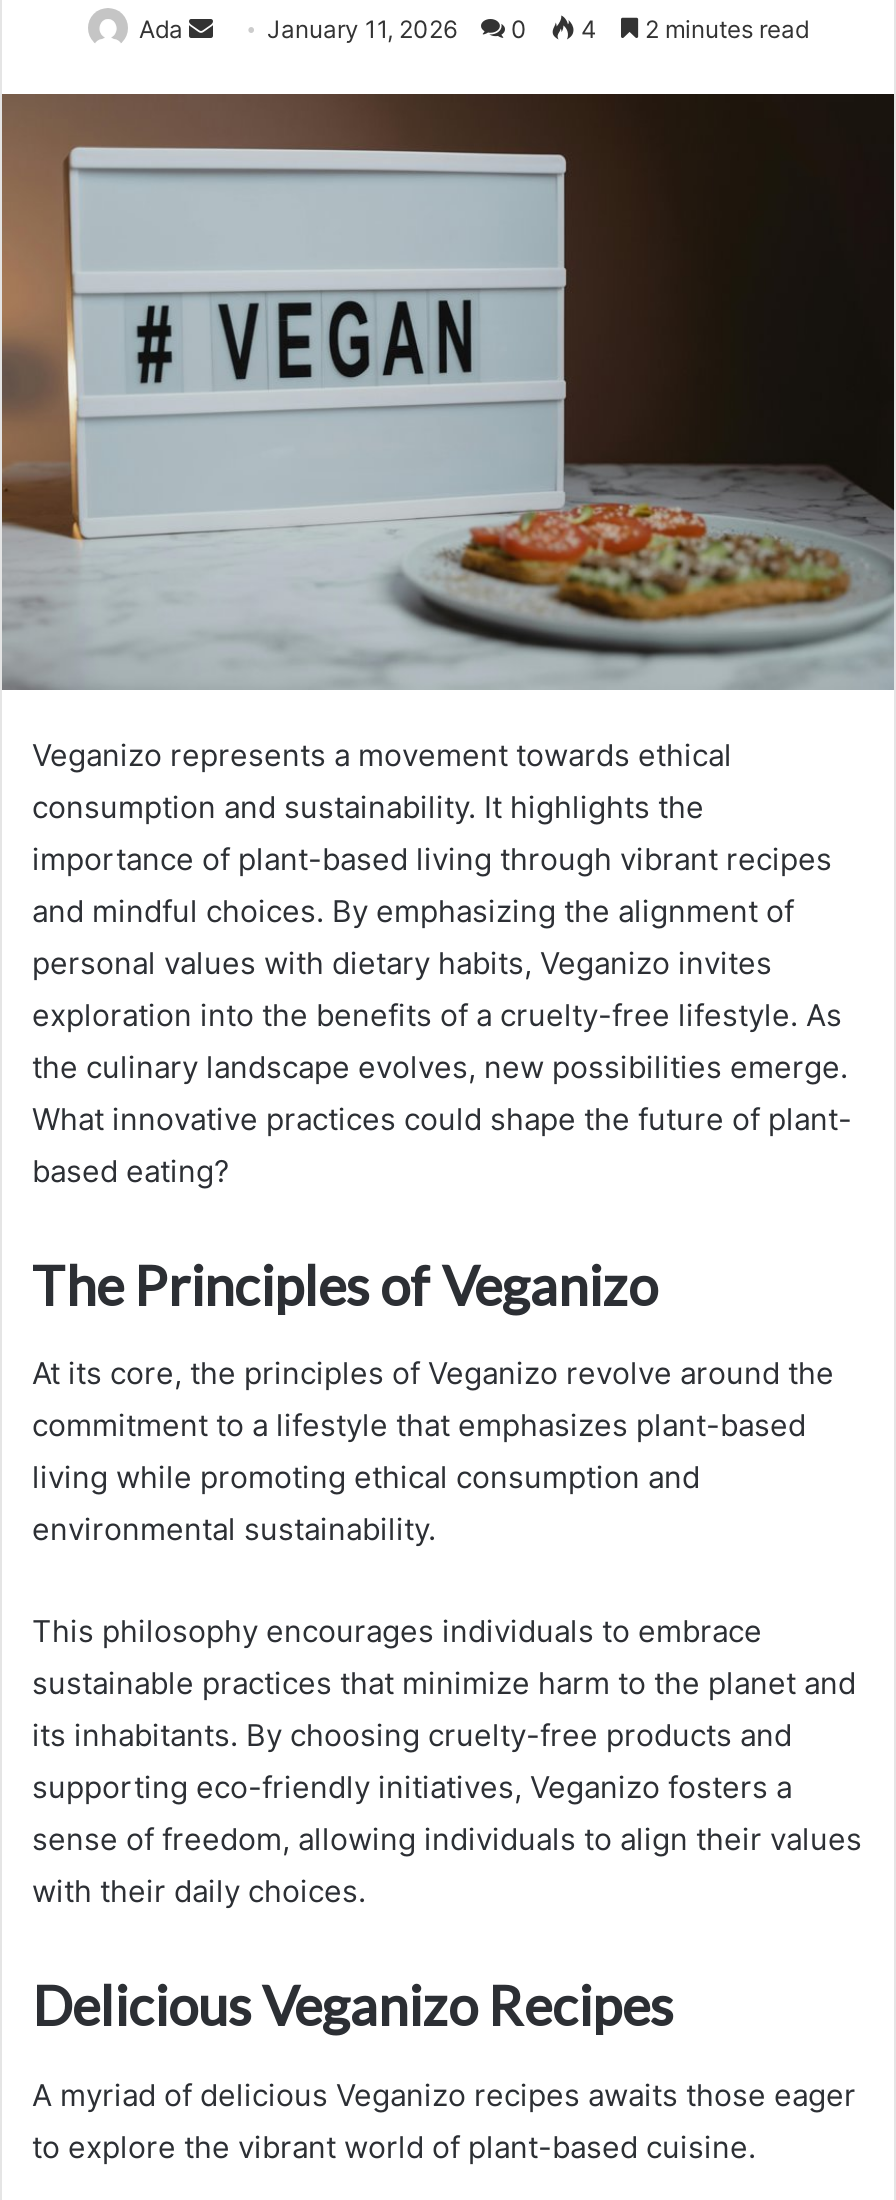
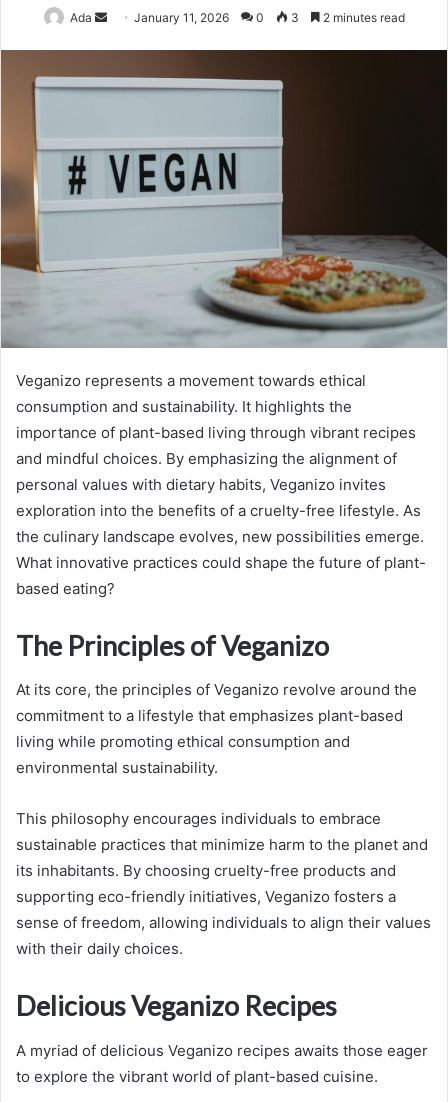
- 4
+ 3
